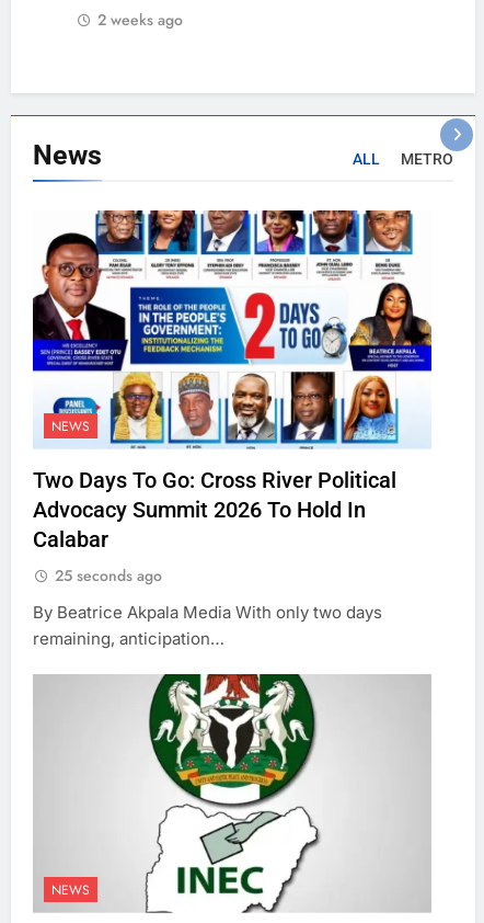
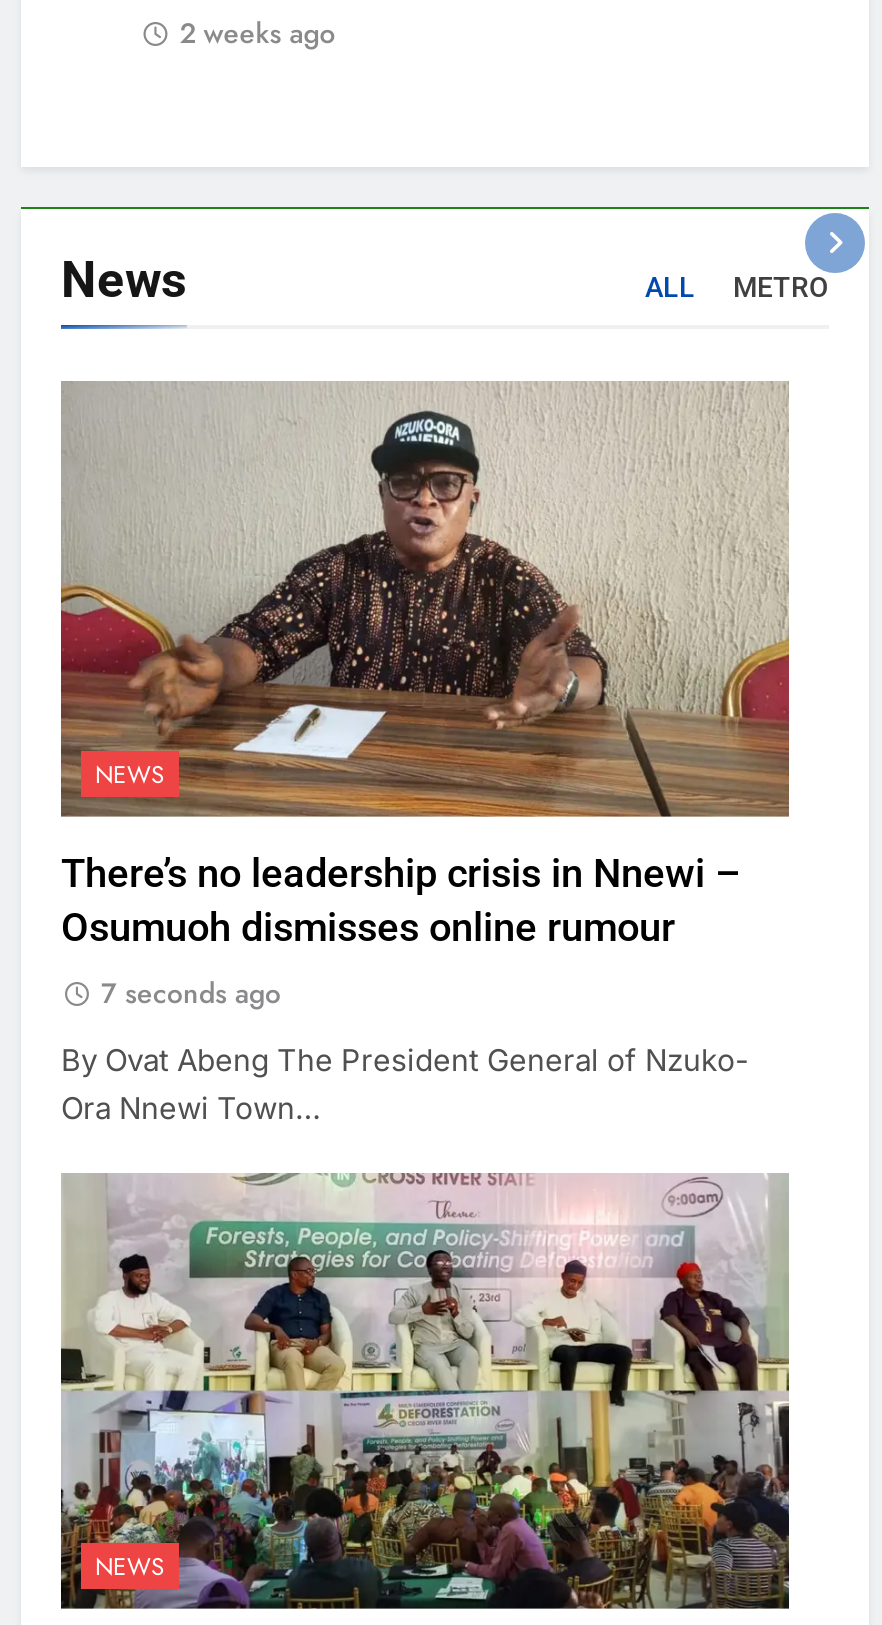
- [image]
- Two Days To Go: Cross River Political
- Advocacy Summit 2026 To Hold In
- Calabar
+ [image]
+ There’s no leadership crisis in Nnewi –
+ Osumuoh dismisses online rumour

- 25 seconds ago
+ 7 seconds ago

- By Beatrice Akpala Media With only two days
- remaining, anticipation…
+ By Ovat Abeng The President General of Nzuko-
+ Ora Nnewi Town…

- [image]
+ [image]
